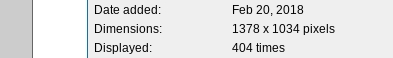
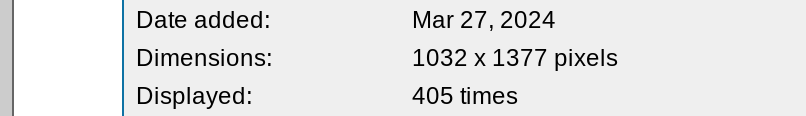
- Feb 20, 2018
+ Mar 27, 2024

- 1378 x 1034 pixels
+ 1032 x 1377 pixels

- 404 times
+ 405 times
